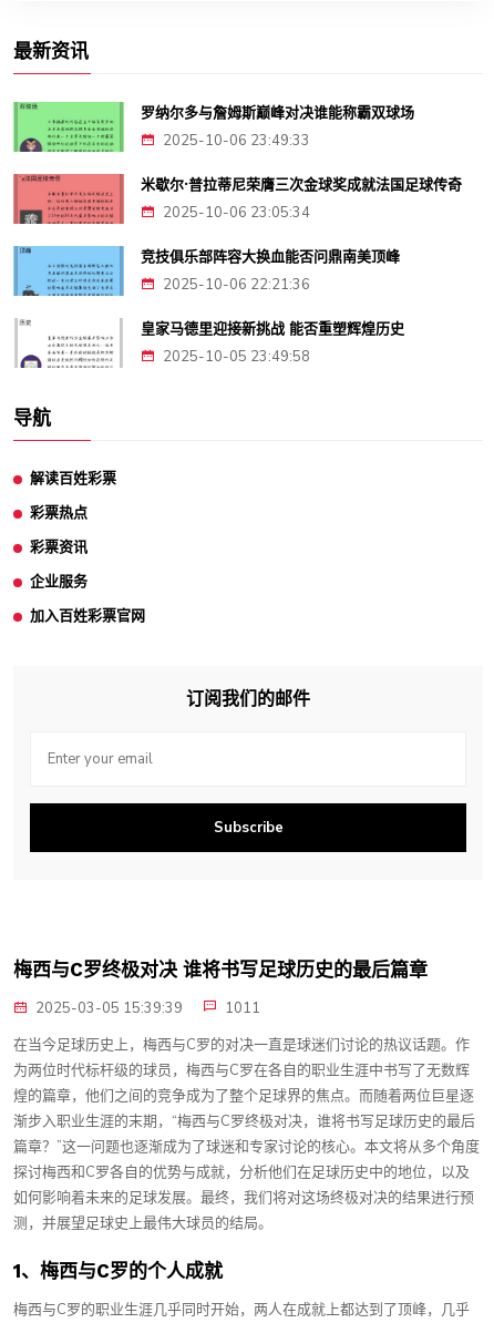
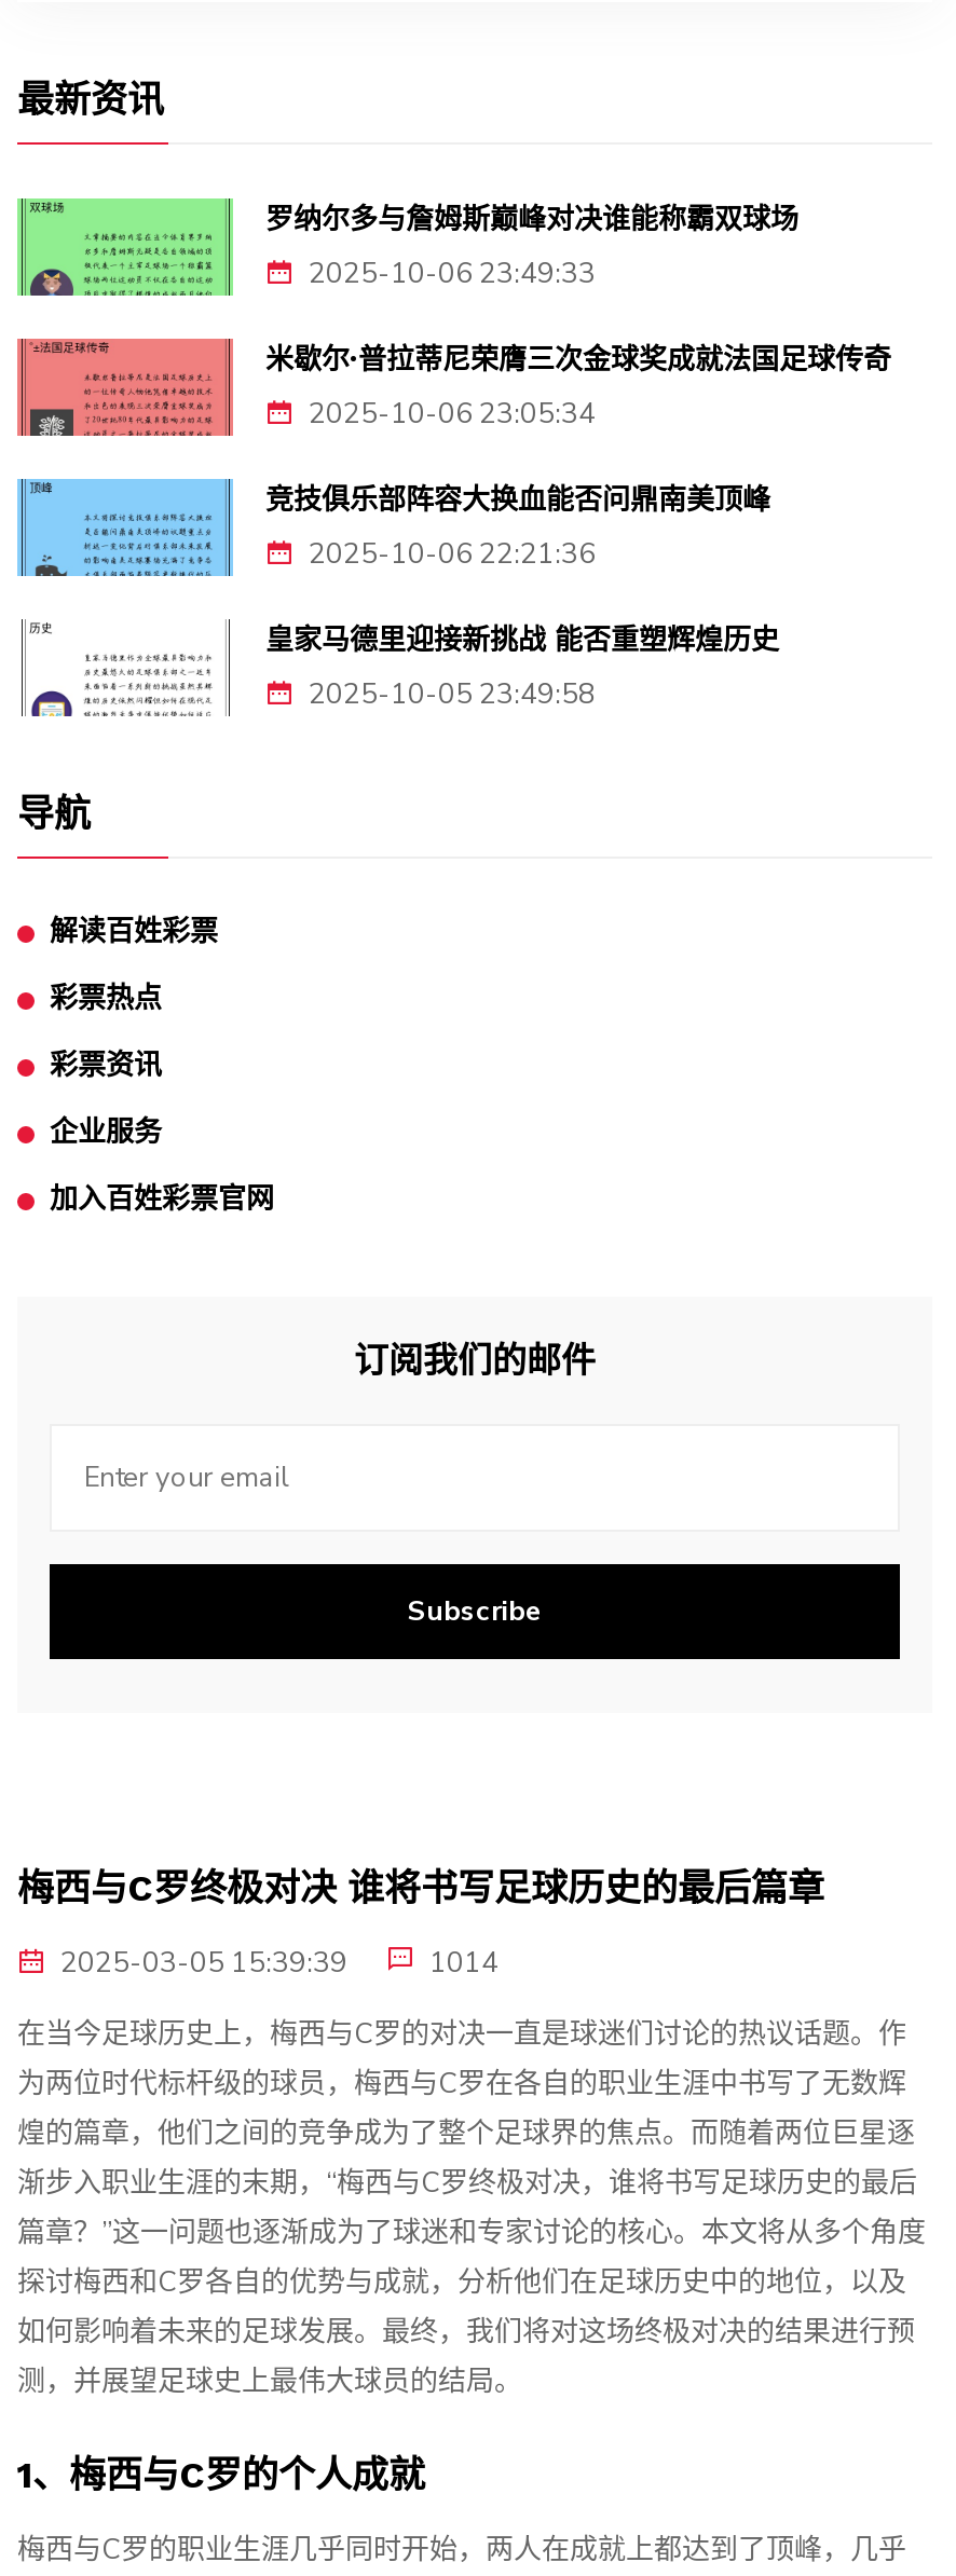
- 1011
+ 1014
